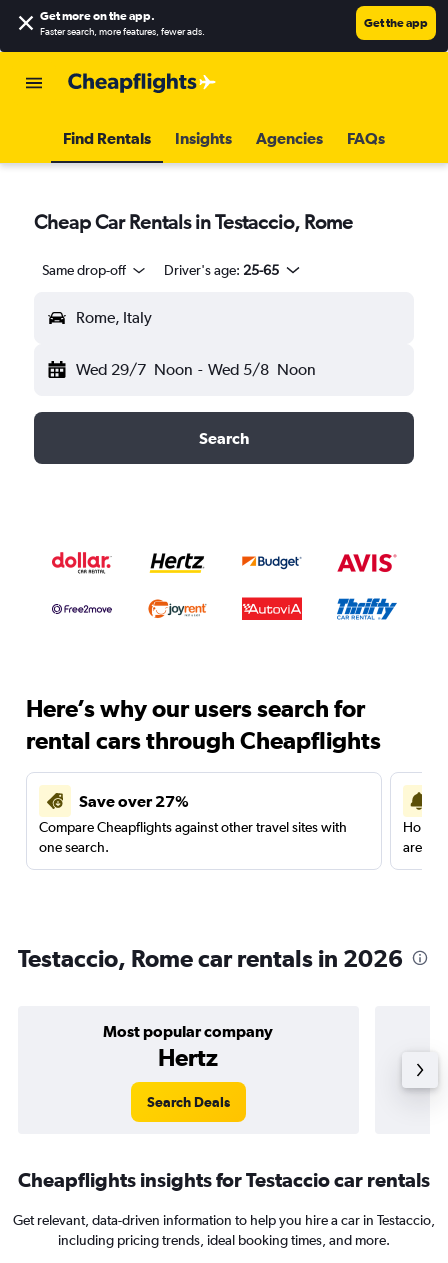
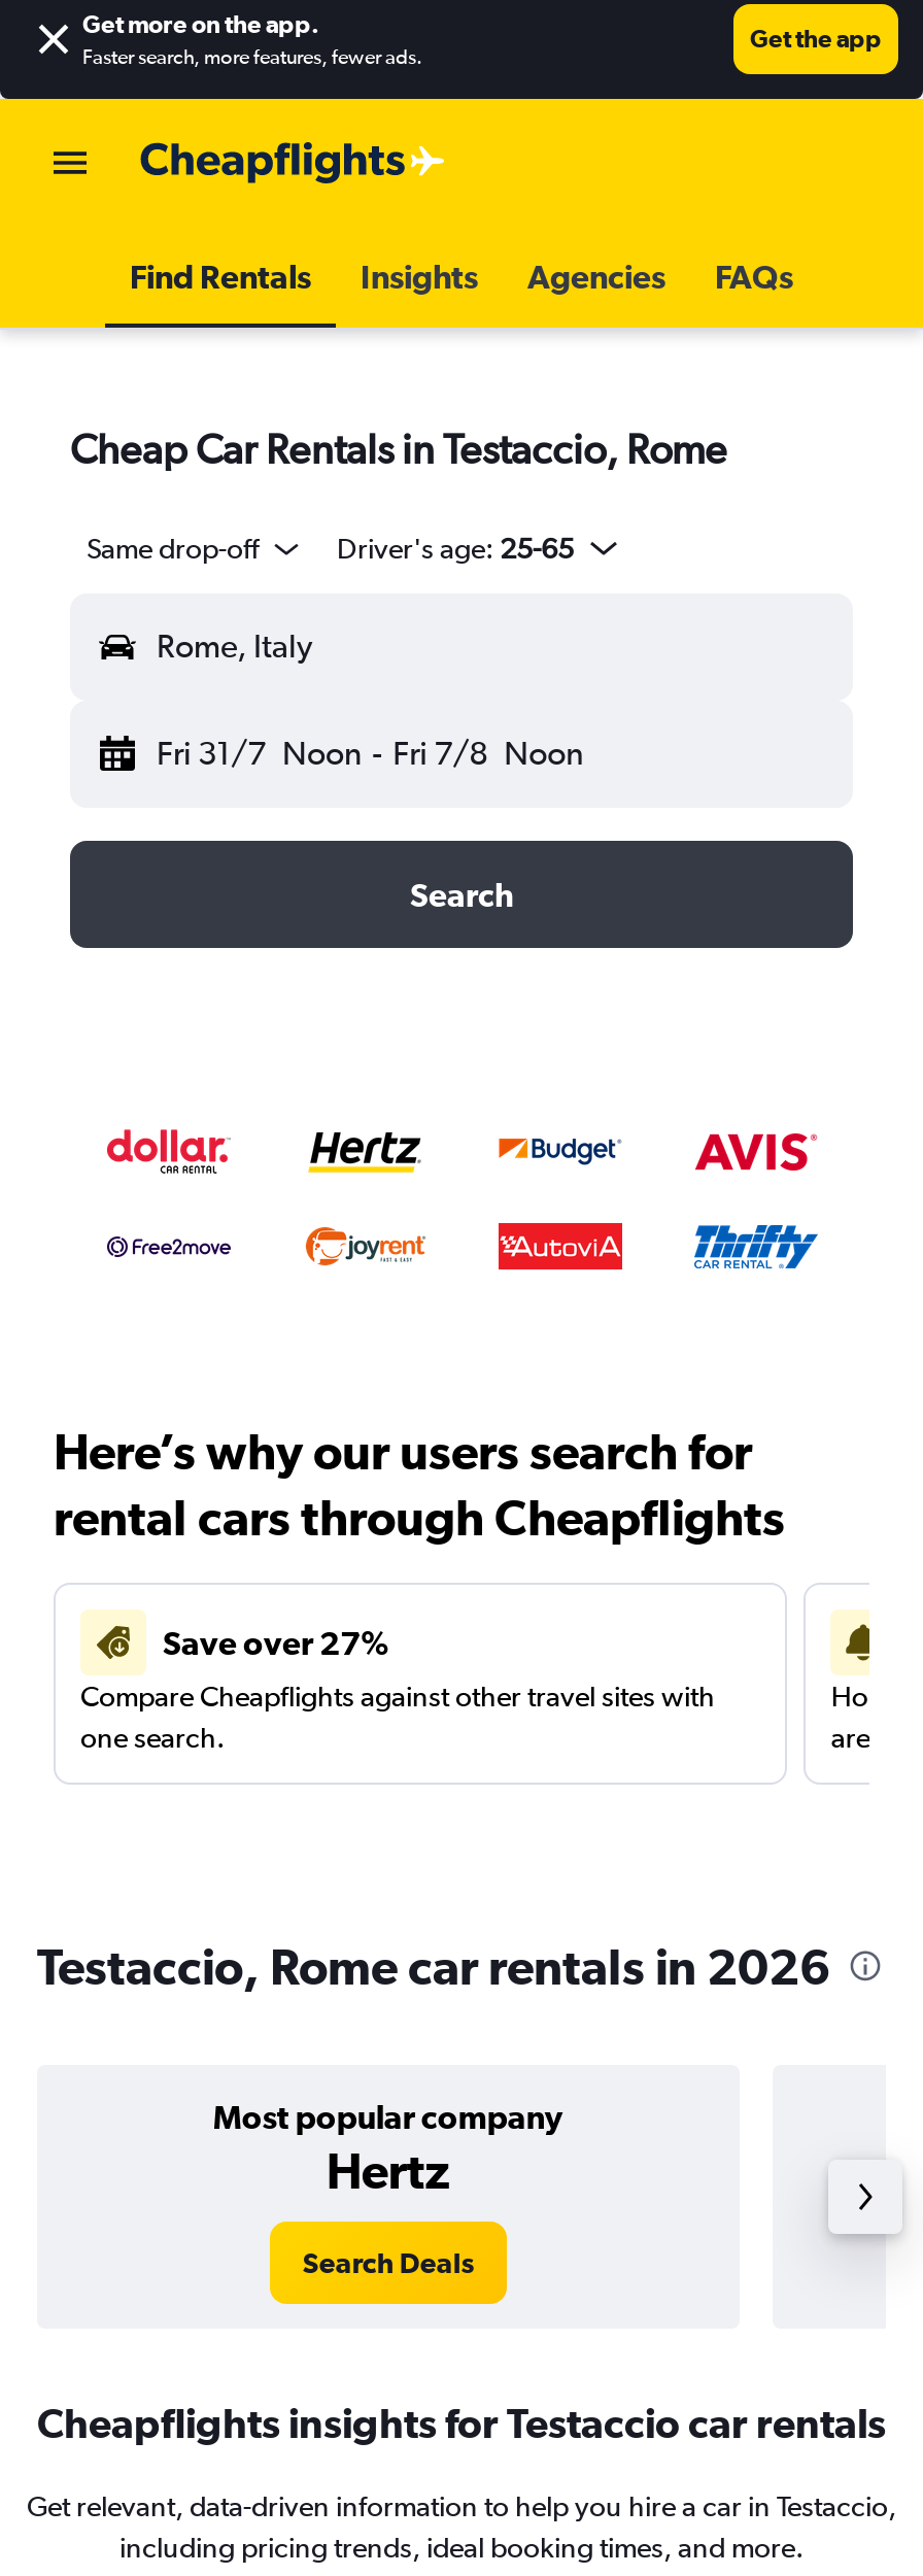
- Wed 29/7 Noon - Wed 5/8 Noon
+ Fri 31/7 Noon - Fri 7/8 Noon
